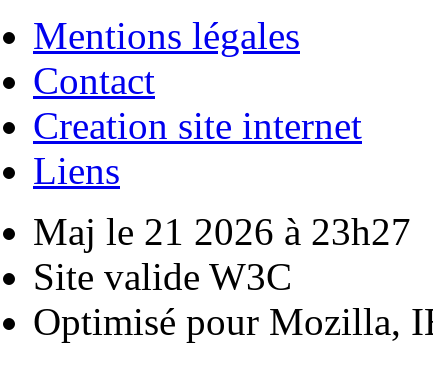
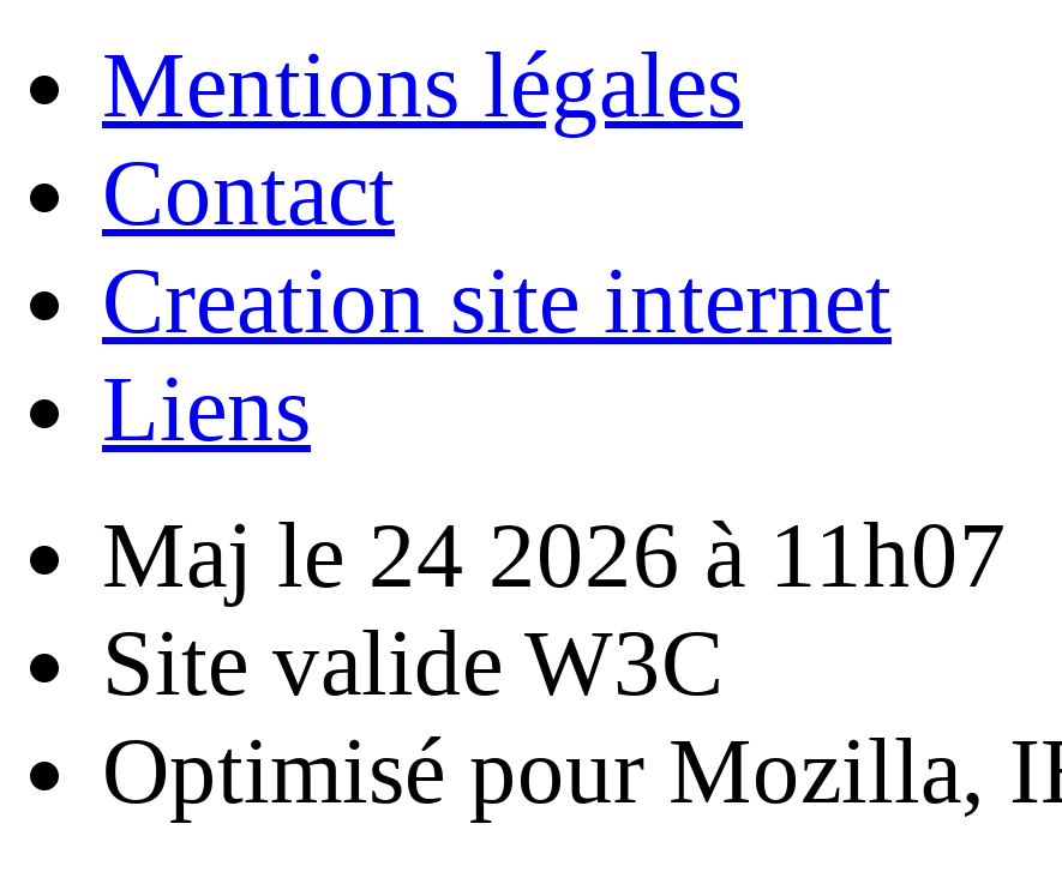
- Maj le 21 2026 à 23h27
+ Maj le 24 2026 à 11h07
